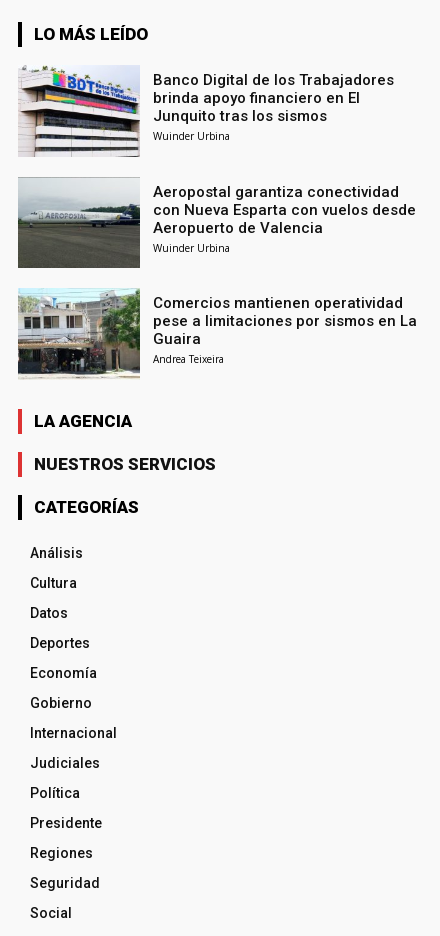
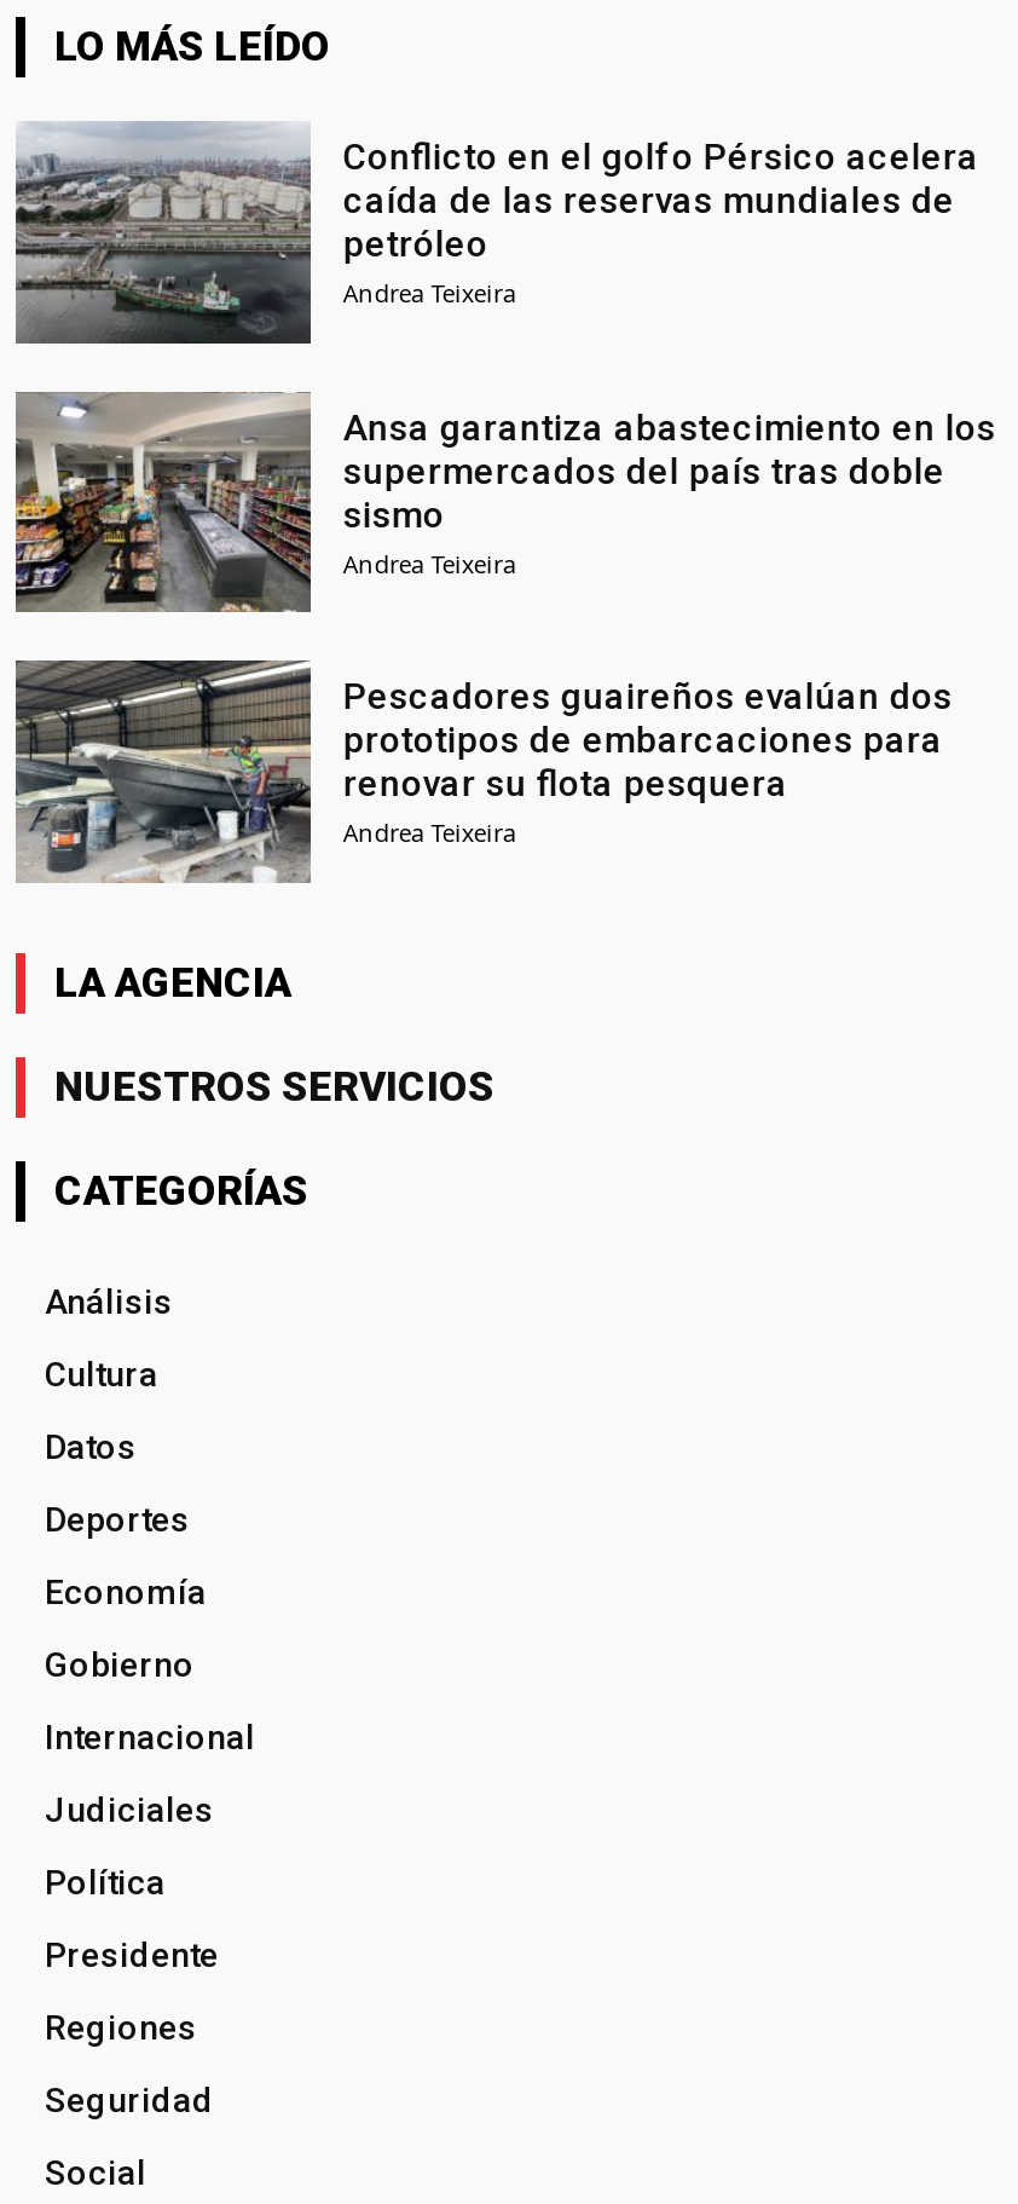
- [image]
- Banco Digital de los Trabajadores
- brinda apoyo financiero en El
- Junquito tras los sismos
- Wuinder Urbina
+ [image]
+ Conflicto en el golfo Pérsico acelera
+ caída de las reservas mundiales de
+ petróleo
+ Andrea Teixeira

- [image]
- Aeropostal garantiza conectividad
- con Nueva Esparta con vuelos desde
- Aeropuerto de Valencia
- Wuinder Urbina
+ [image]
+ Ansa garantiza abastecimiento en los
+ supermercados del país tras doble
+ sismo
+ Andrea Teixeira

- [image]
- Comercios mantienen operatividad
- pese a limitaciones por sismos en La
- Guaira
+ [image]
+ Pescadores guaireños evalúan dos
+ prototipos de embarcaciones para
+ renovar su flota pesquera
